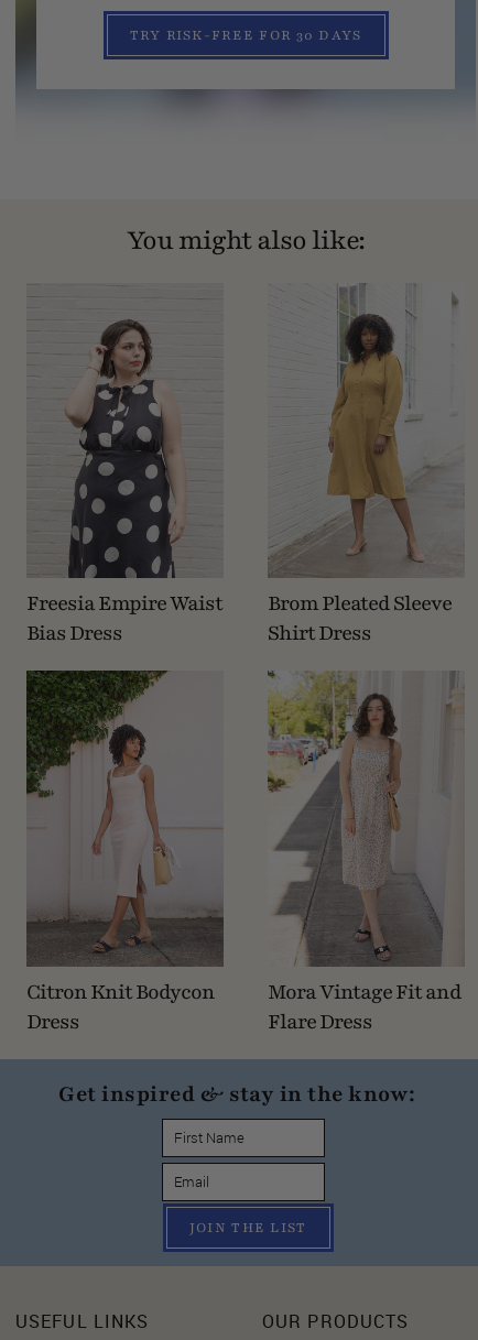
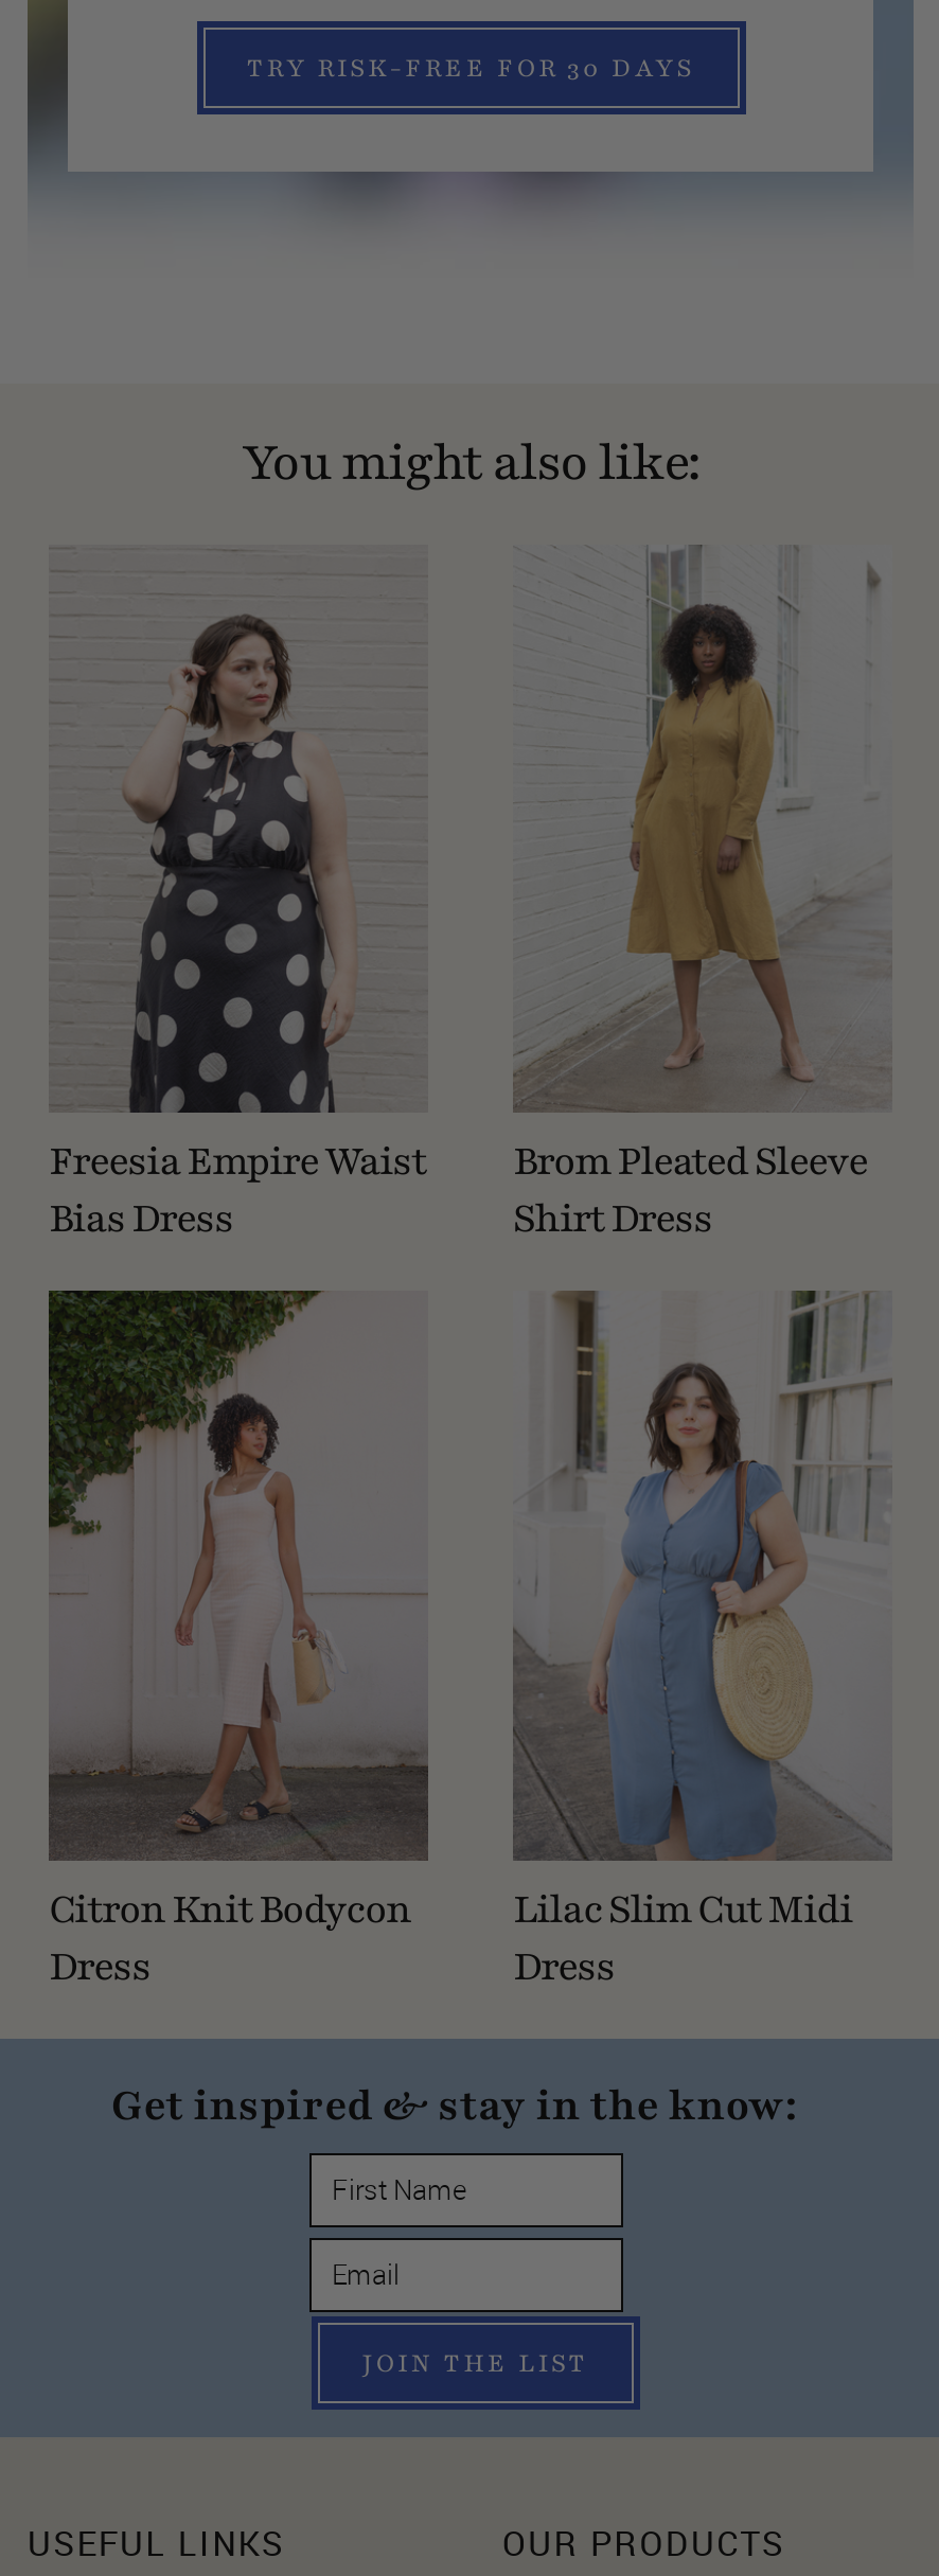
- [image]
- Mora Vintage Fit and
- Flare Dress
+ [image]
+ Lilac Slim Cut Midi
+ Dress
